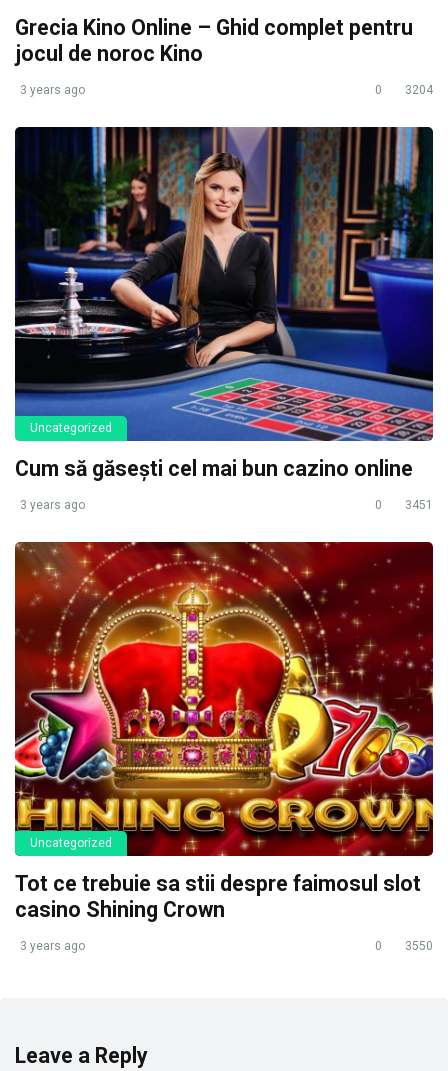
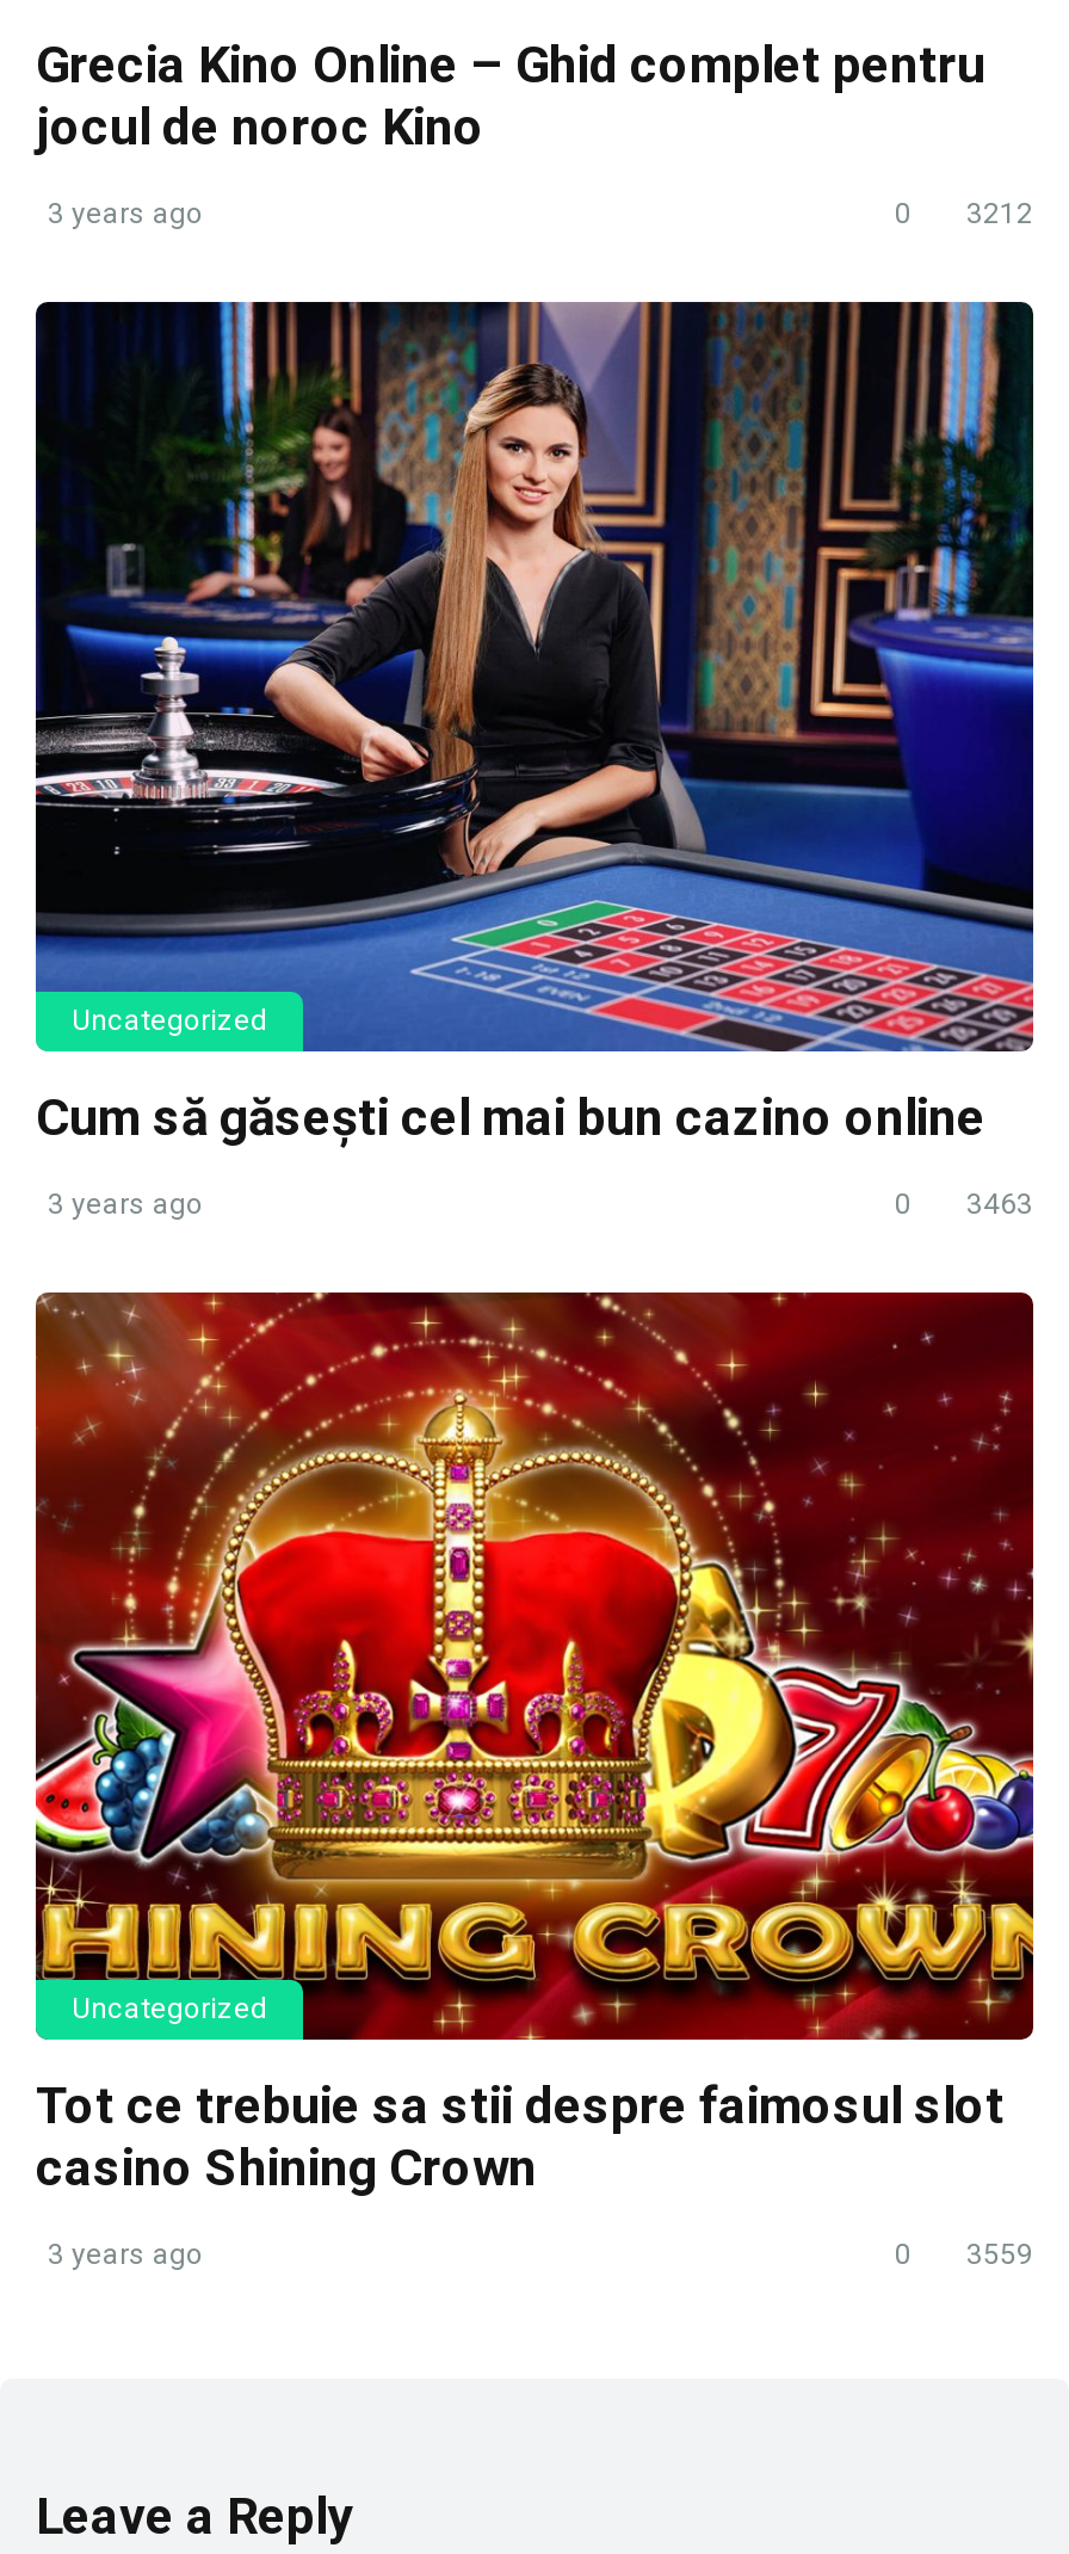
- 0 3204
+ 0 3212

- 0 3451
+ 0 3463

- 0 3550
+ 0 3559
